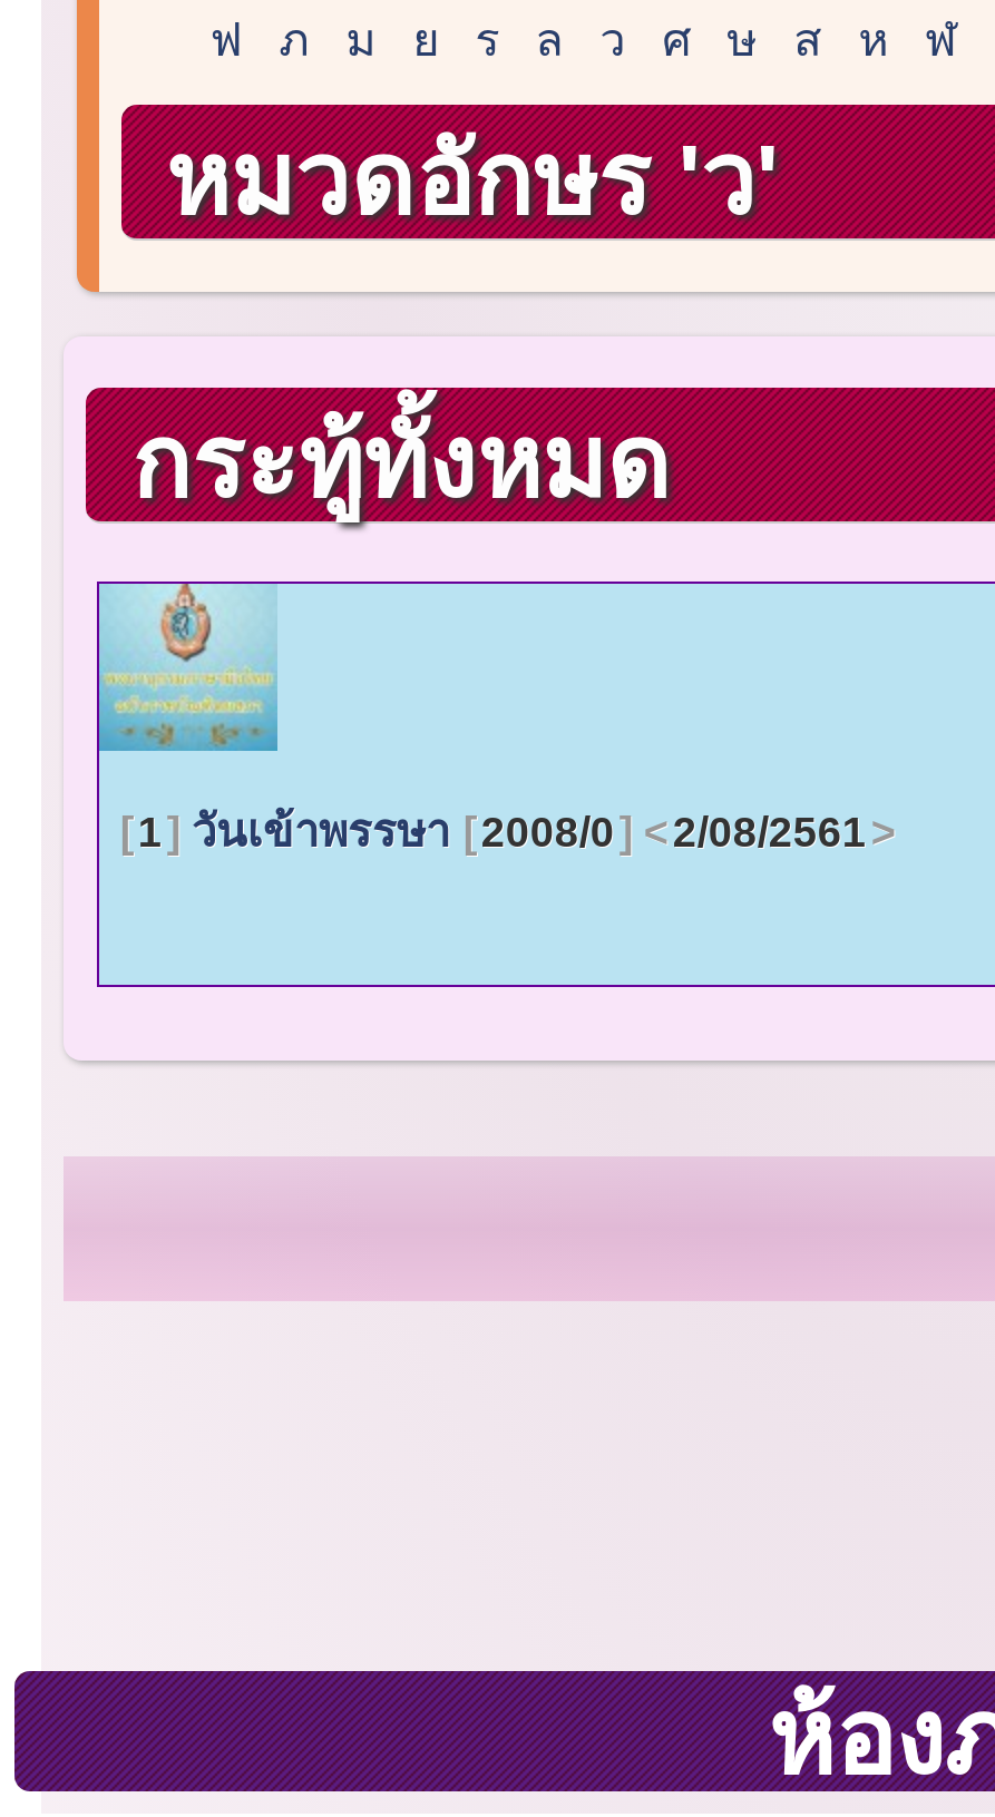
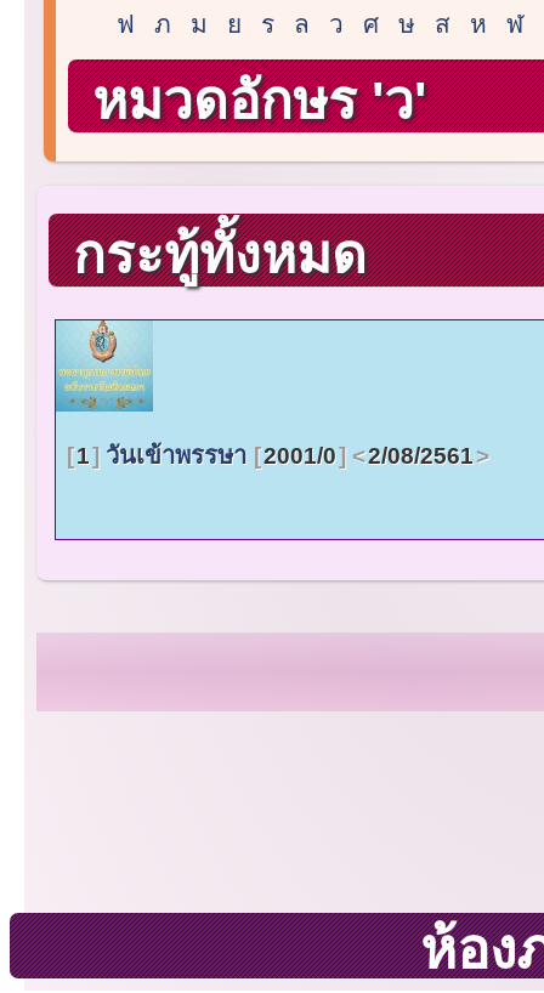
- วันเข้าพรรษา 2008/0
+ วันเข้าพรรษา 2001/0
